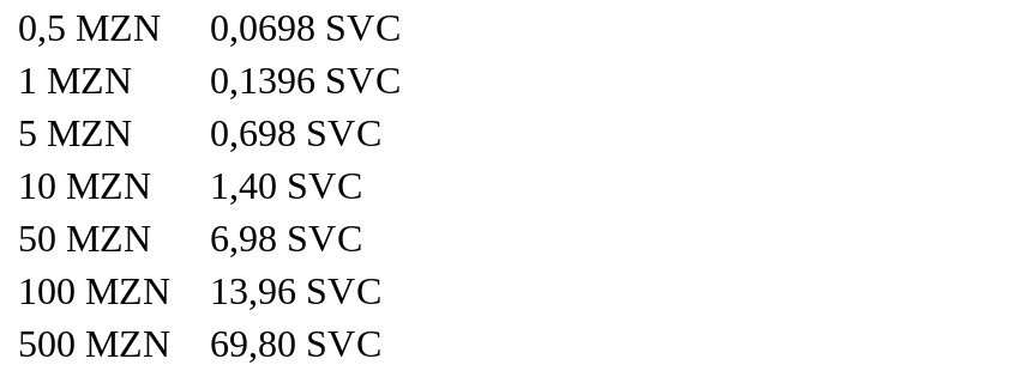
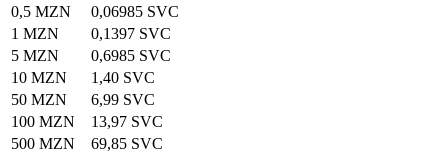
- 0,5 MZN 0,0698 SVC
+ 0,5 MZN 0,06985 SVC

- 1 MZN 0,1396 SVC
+ 1 MZN 0,1397 SVC

- 5 MZN 0,698 SVC
+ 5 MZN 0,6985 SVC

- 50 MZN 6,98 SVC
+ 50 MZN 6,99 SVC

- 100 MZN 13,96 SVC
+ 100 MZN 13,97 SVC

- 500 MZN 69,80 SVC
+ 500 MZN 69,85 SVC
